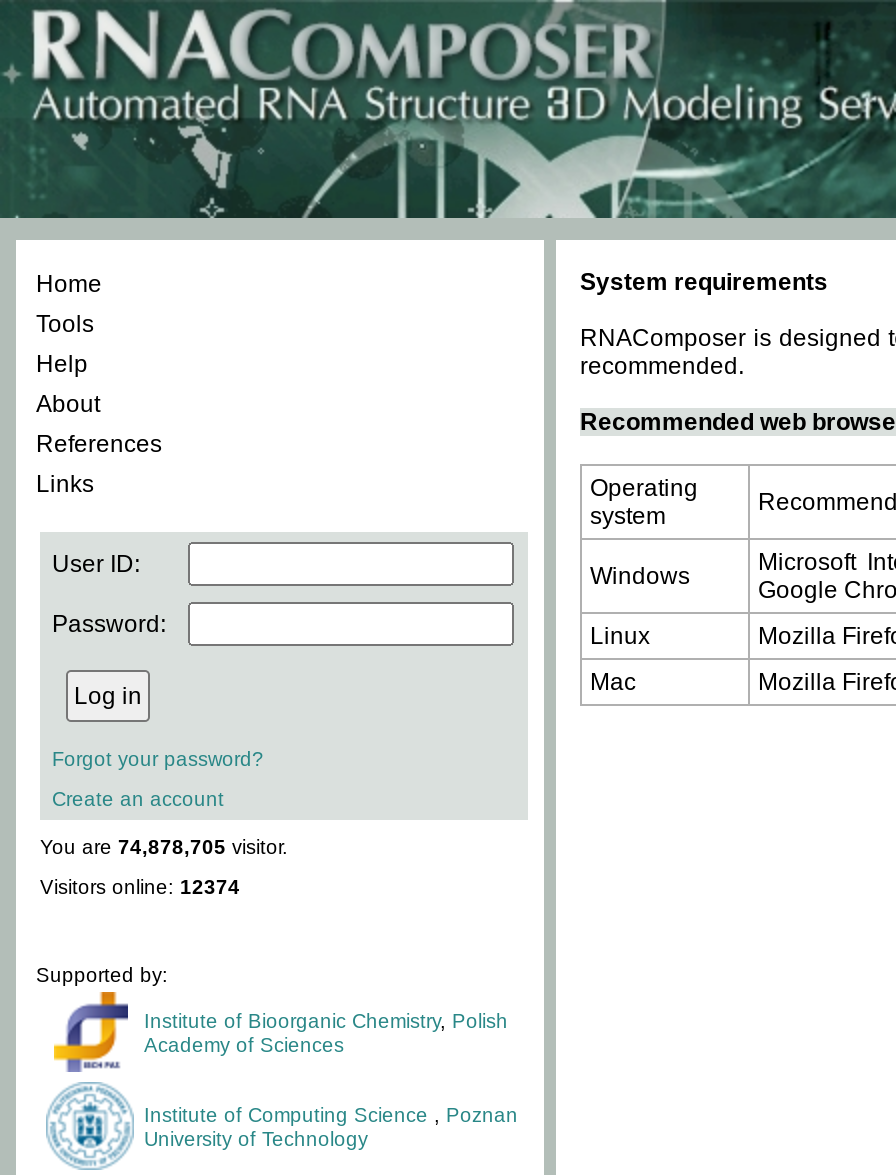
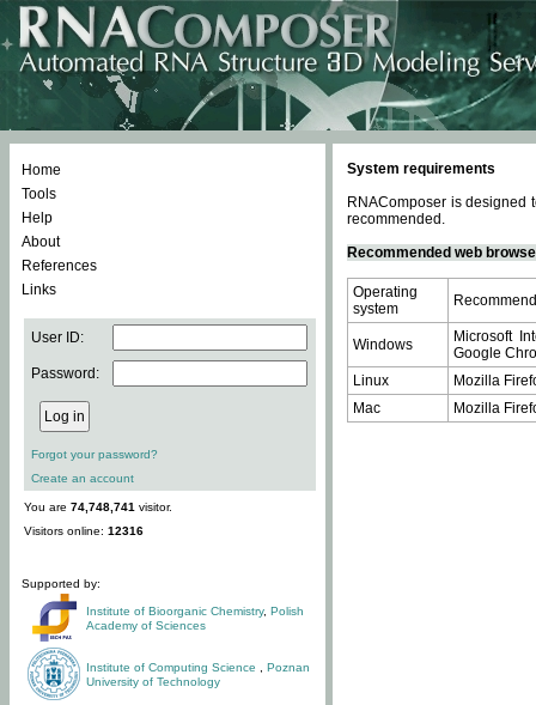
- You are 74,878,705 visitor.
+ You are 74,748,741 visitor.

- Visitors online: 12374
+ Visitors online: 12316
